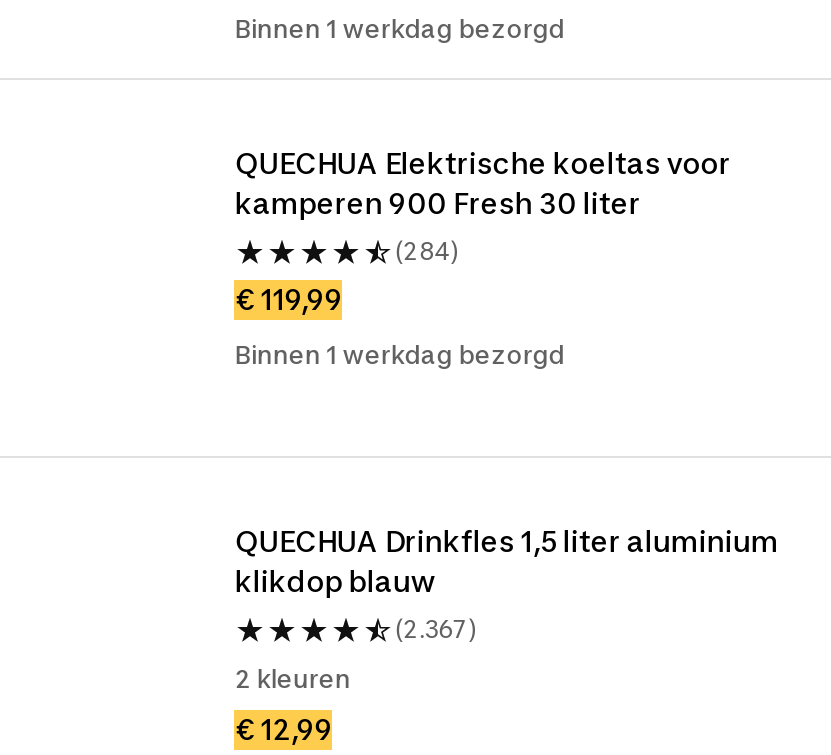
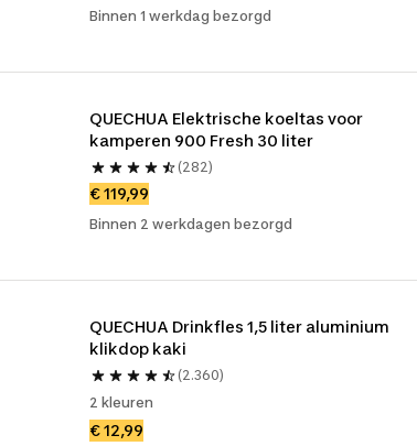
- (284)
+ (282)

- Binnen 1 werkdag bezorgd
+ Binnen 2 werkdagen bezorgd

- klikdop blauw
+ klikdop kaki

- (2.367)
+ (2.360)
